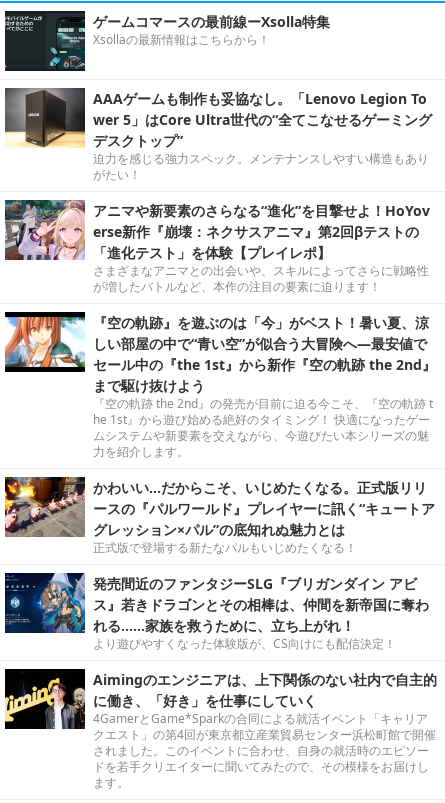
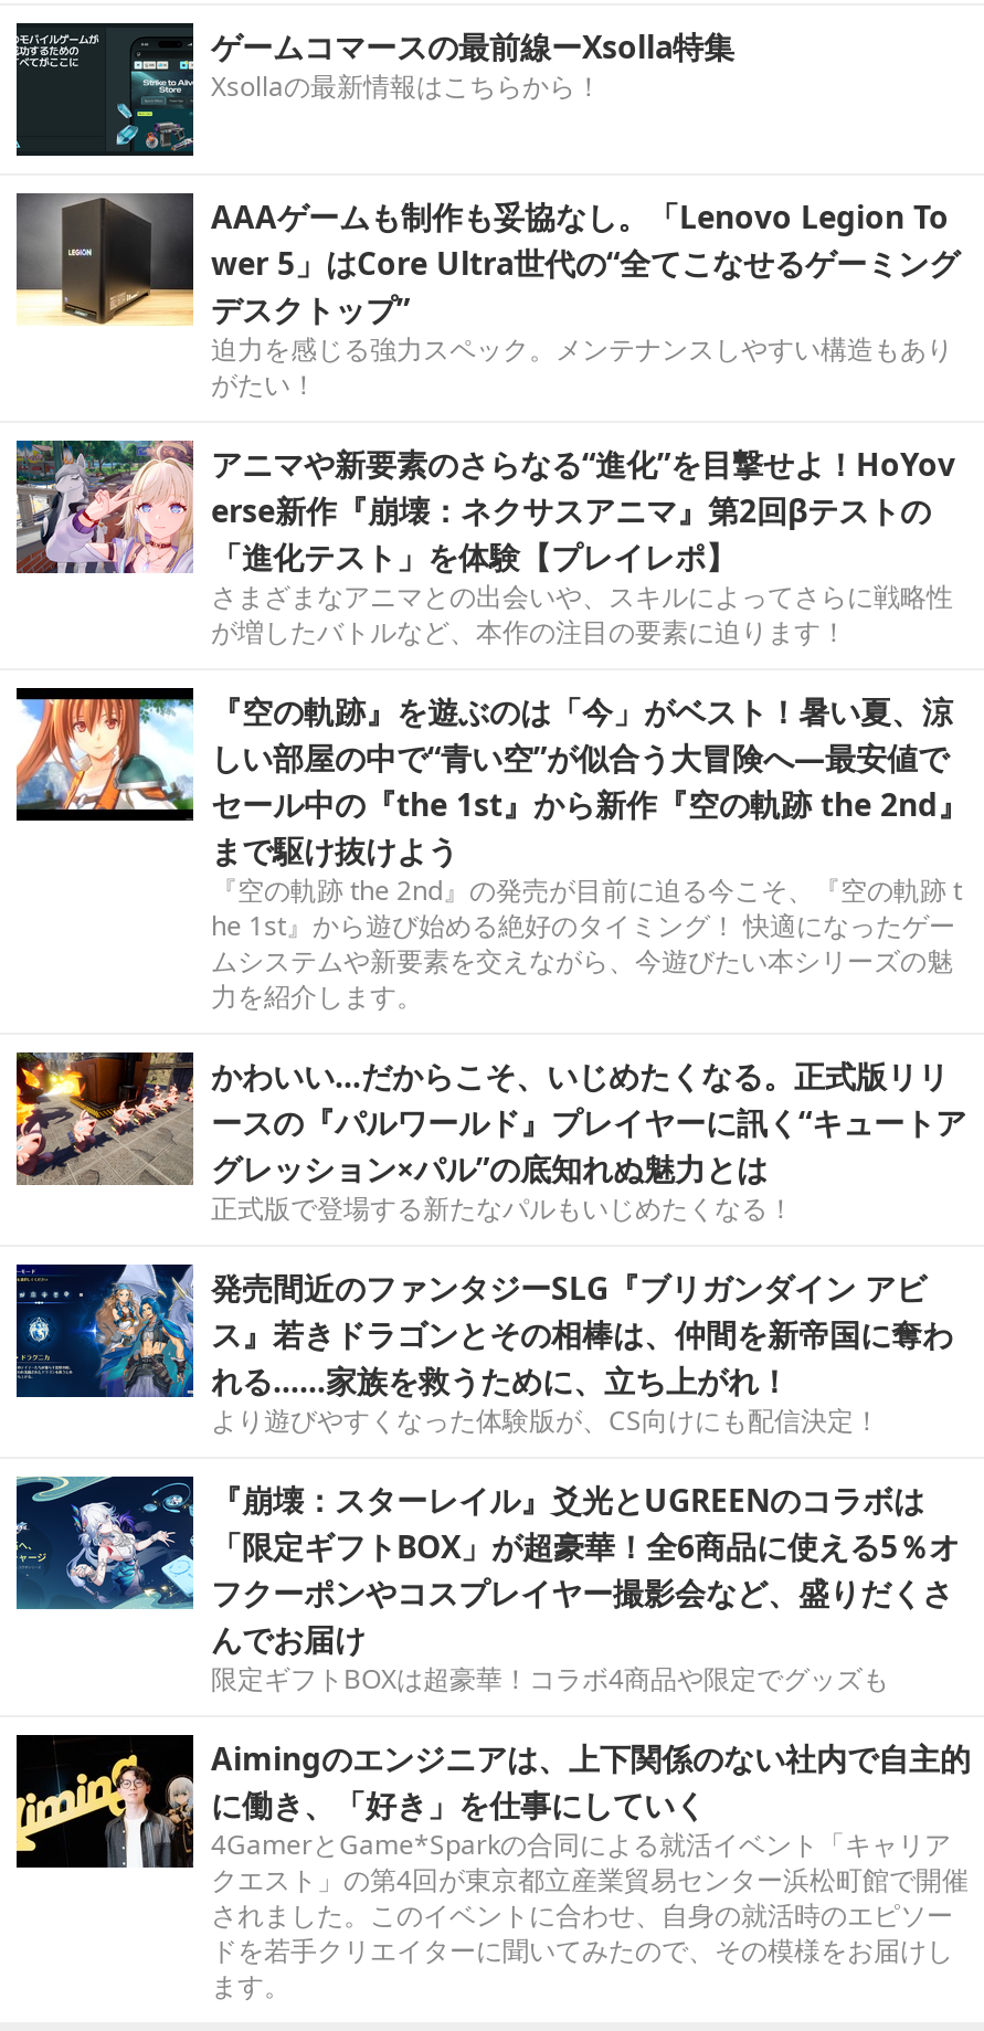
+ [image]
+ 『崩壊：スターレイル』爻光とUGREENのコラボは
+ 「限定ギフトBOX」が超豪華！全6商品に使える5％オ
+ フクーポンやコスプレイヤー撮影会など、盛りだくさ
+ んでお届け
+ 限定ギフトBOXは超豪華！コラボ4商品や限定でグッズも
